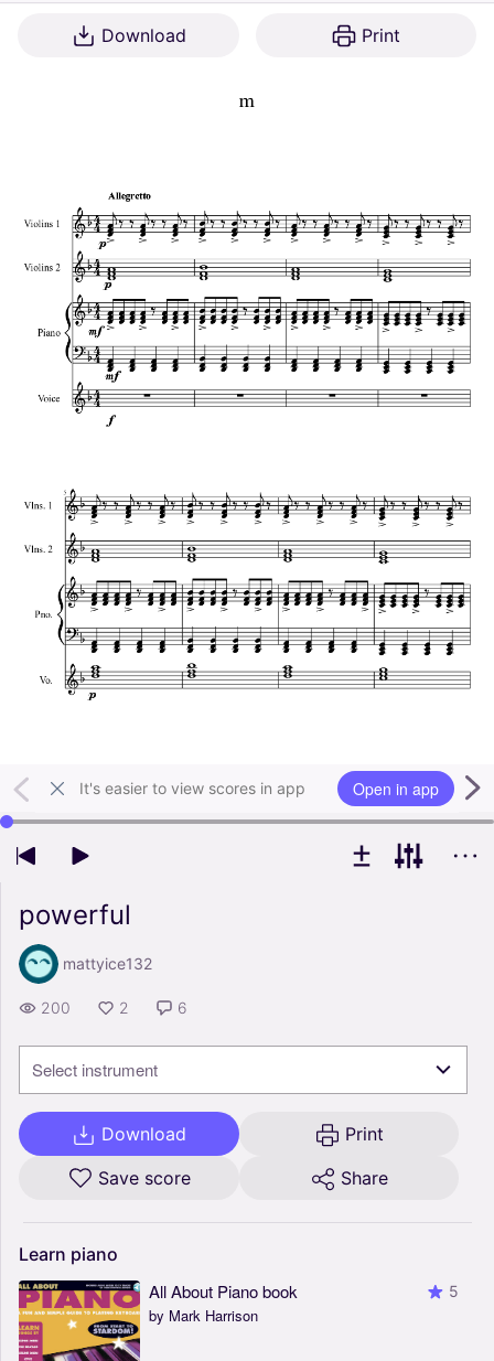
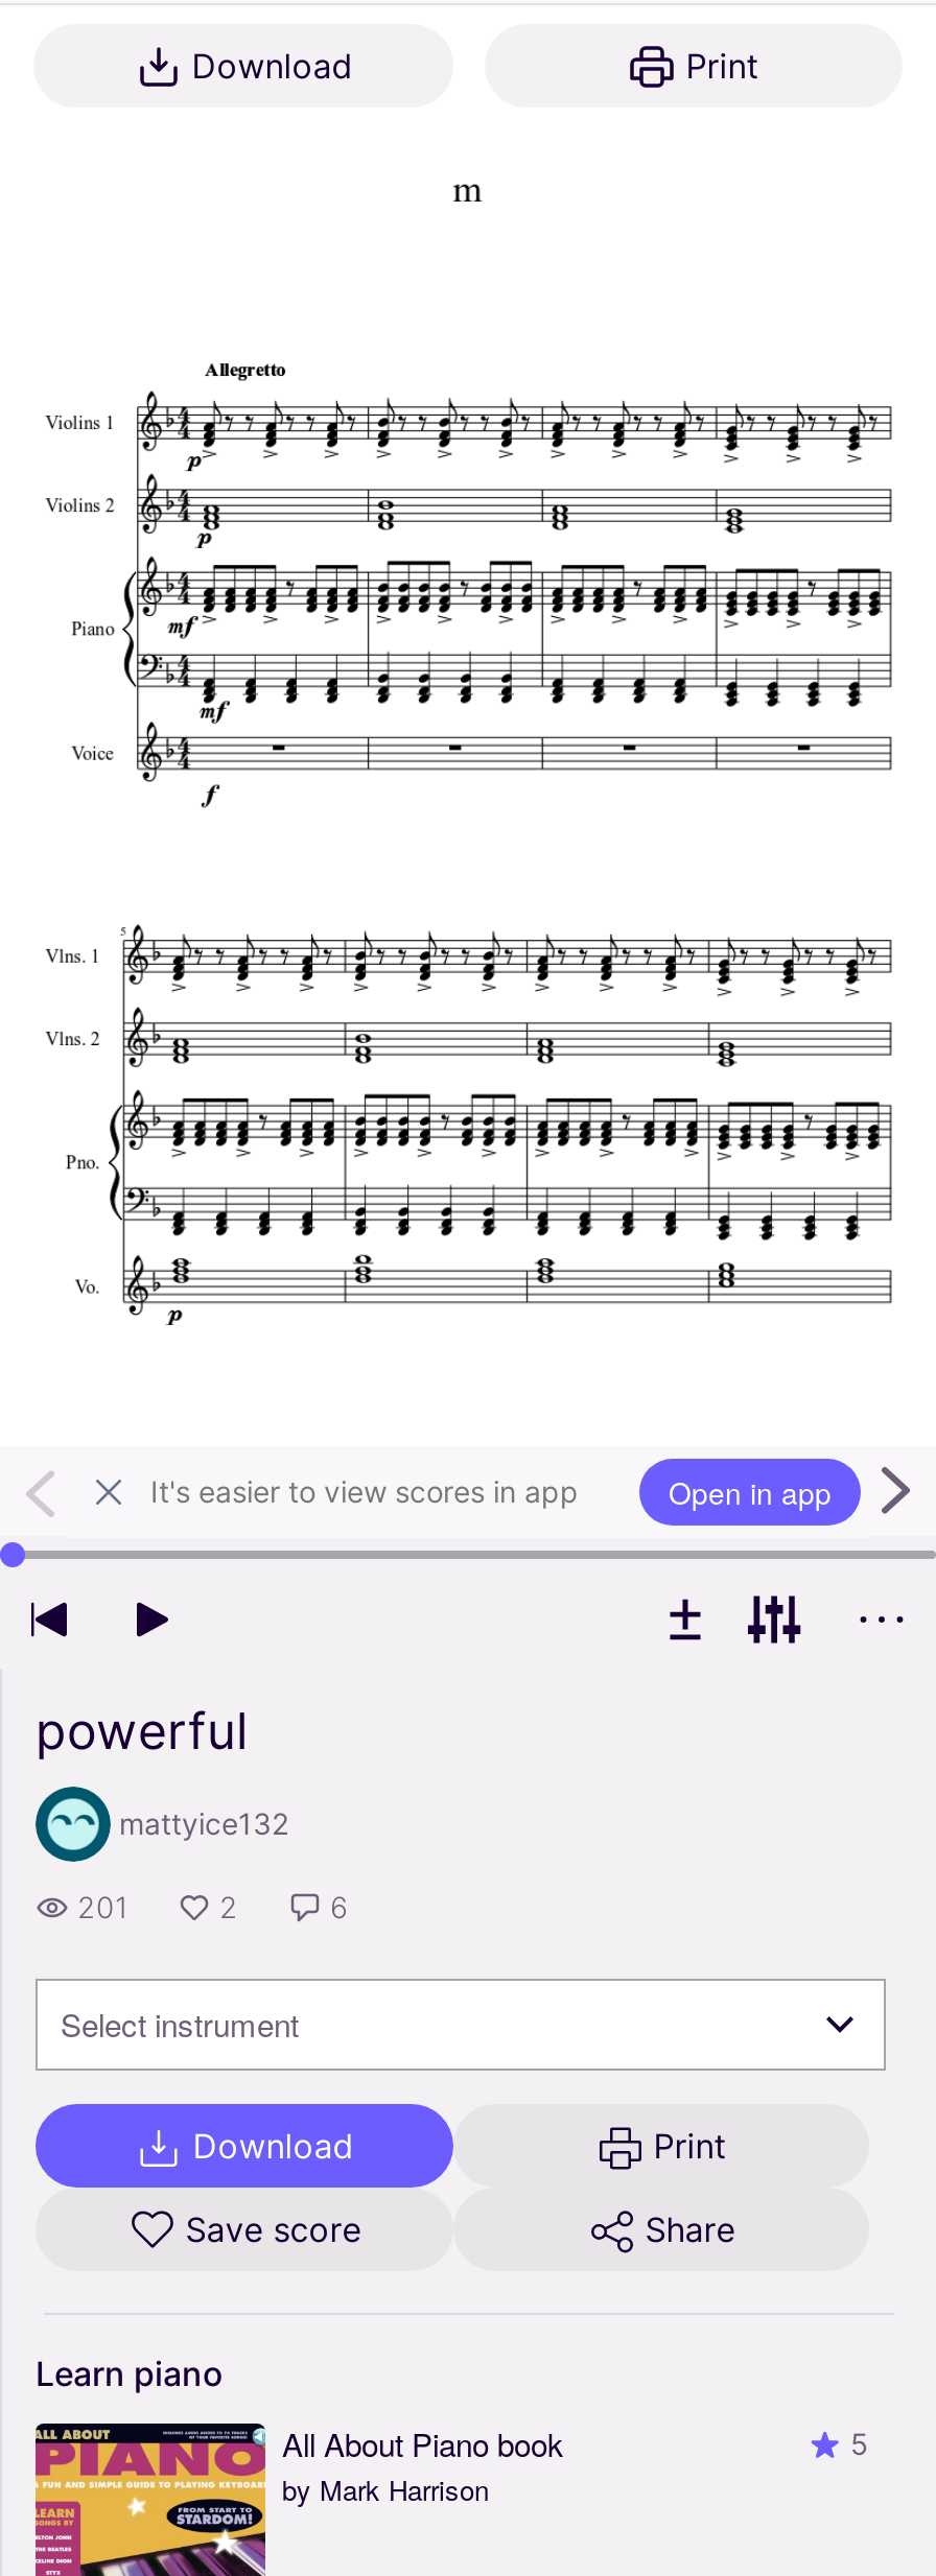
- 200
+ 201
